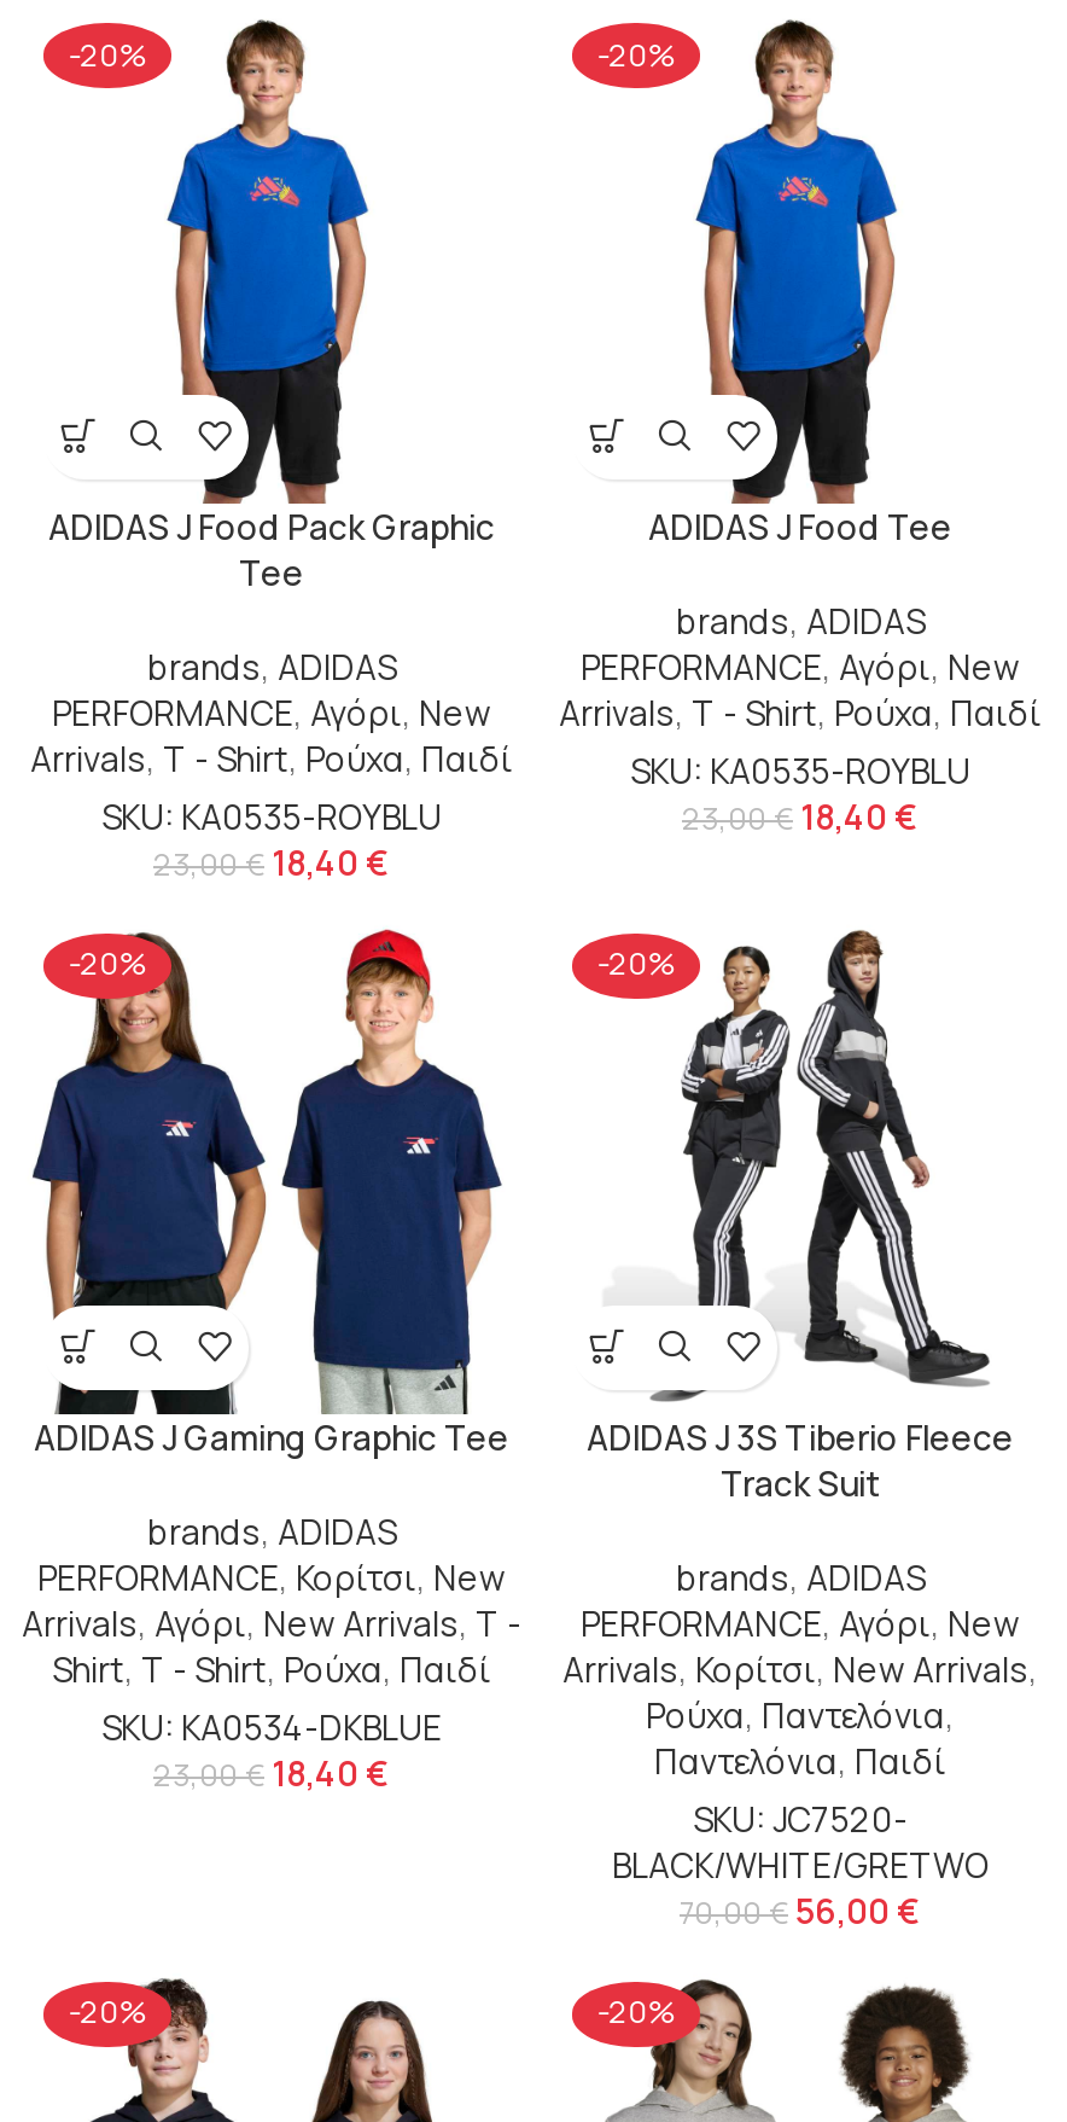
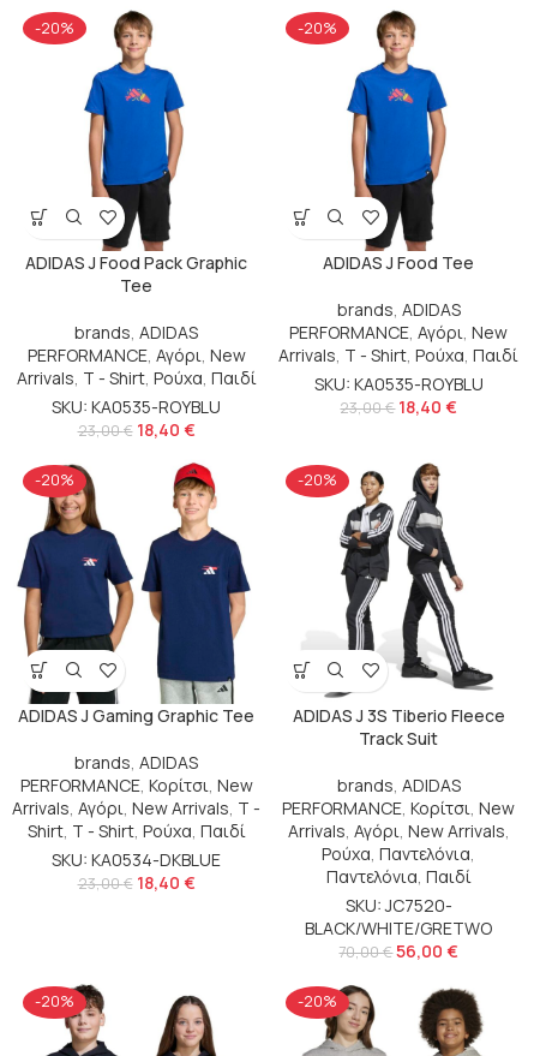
- PERFORMANCE, Αγόρι, New
+ PERFORMANCE, Κορίτσι, New

- Arrivals, Κορίτσι, New Arrivals,
+ Arrivals, Αγόρι, New Arrivals,
